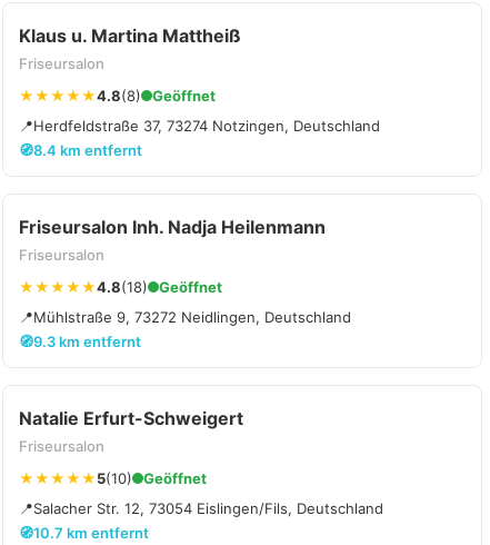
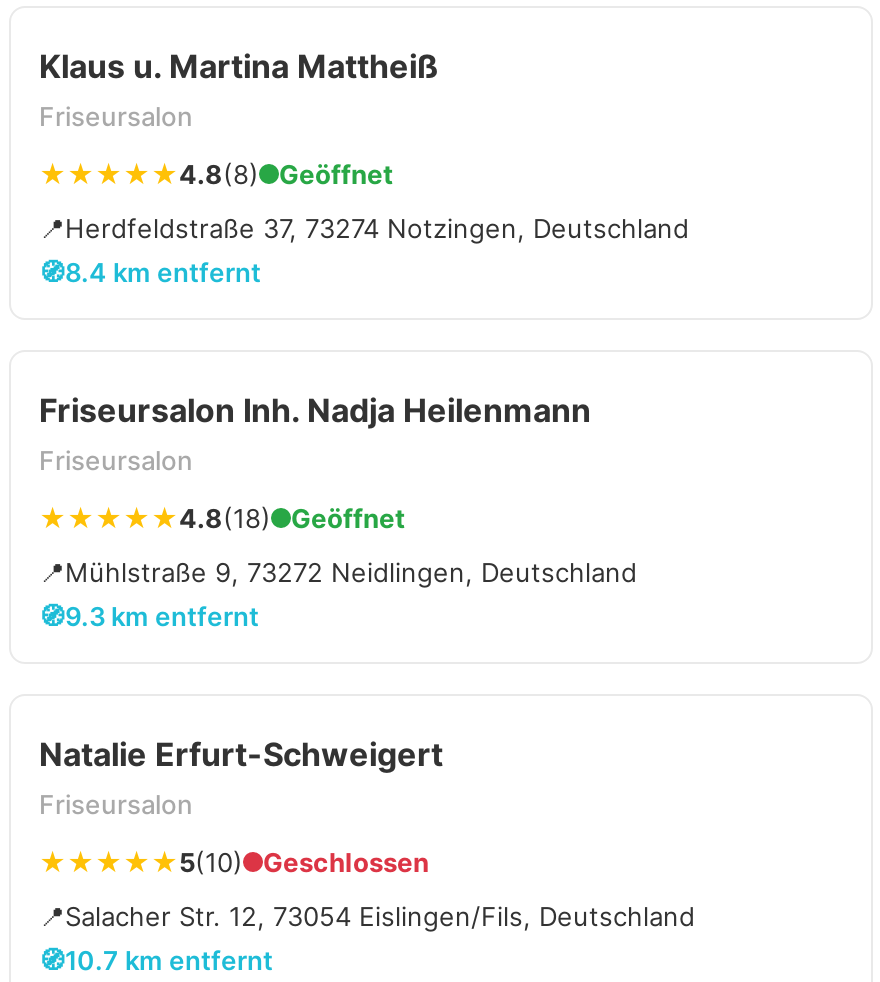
- Geöffnet
+ Geschlossen
